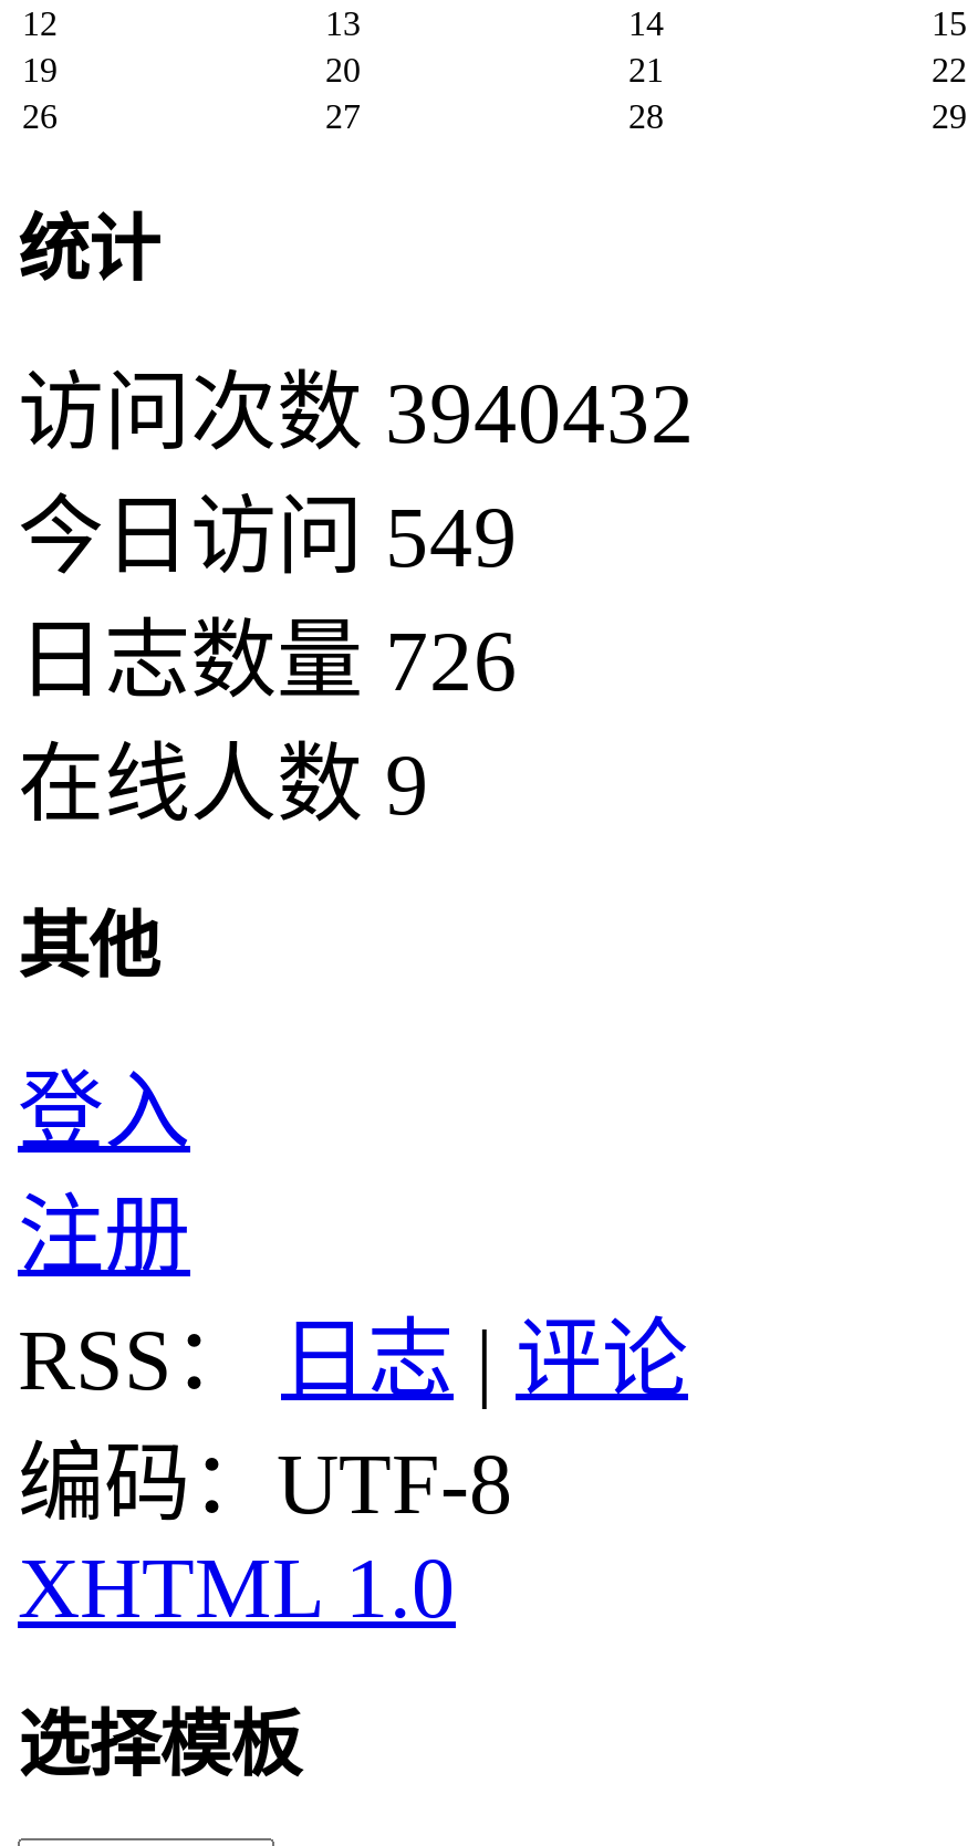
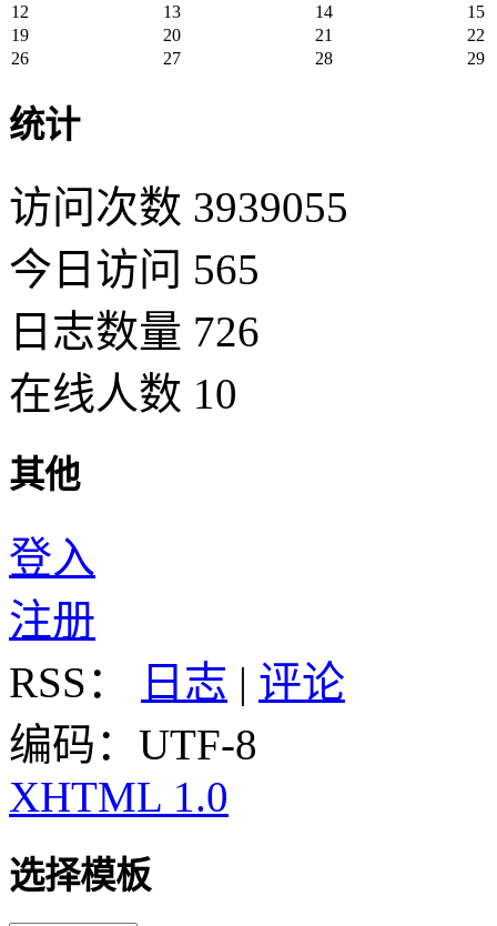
- 访问次数 3940432
+ 访问次数 3939055

- 今日访问 549
+ 今日访问 565

- 在线人数 9
+ 在线人数 10
